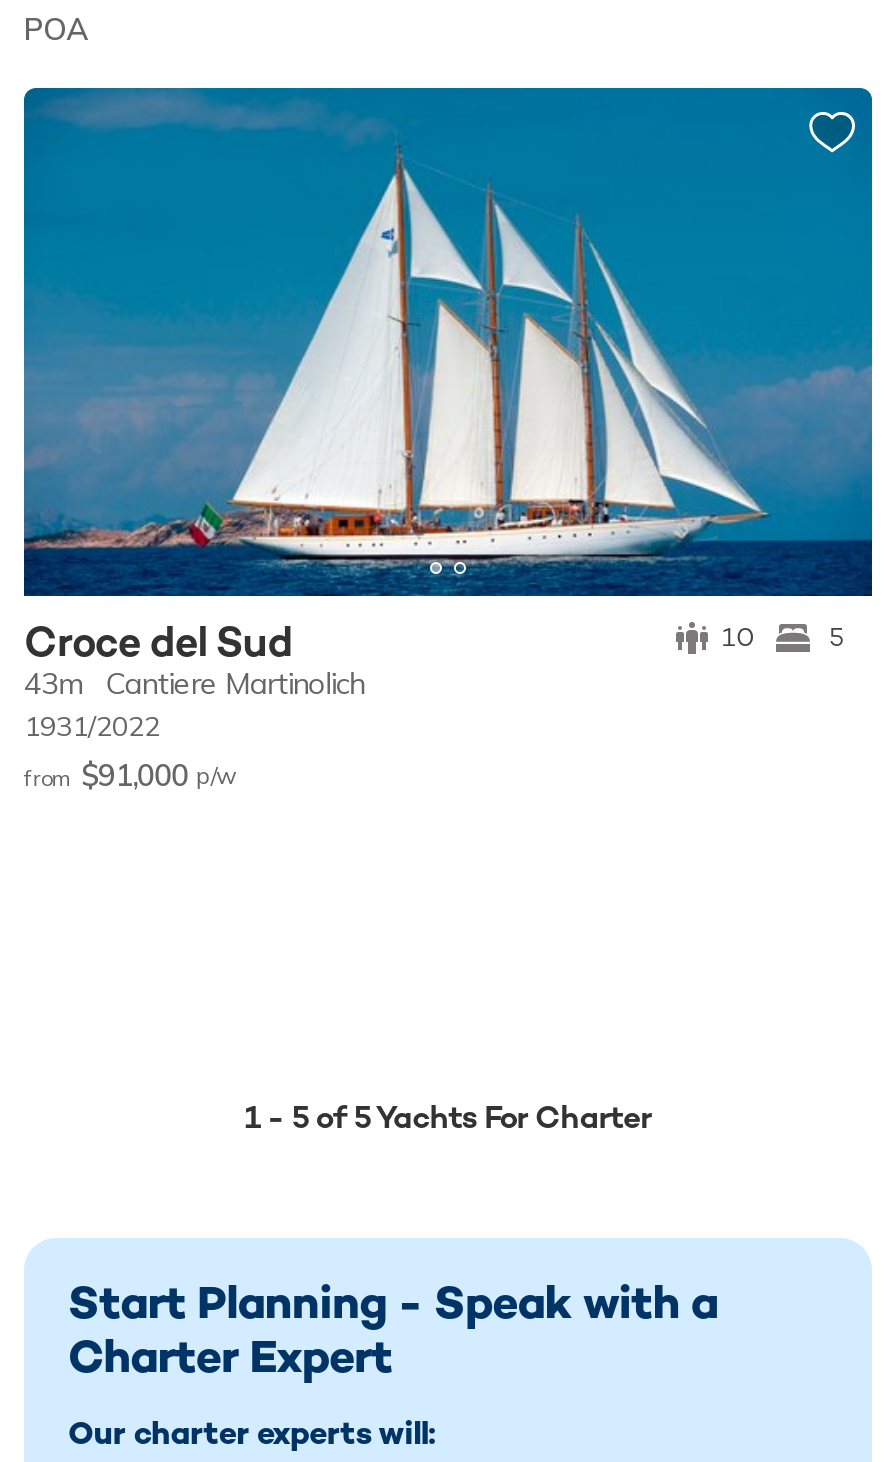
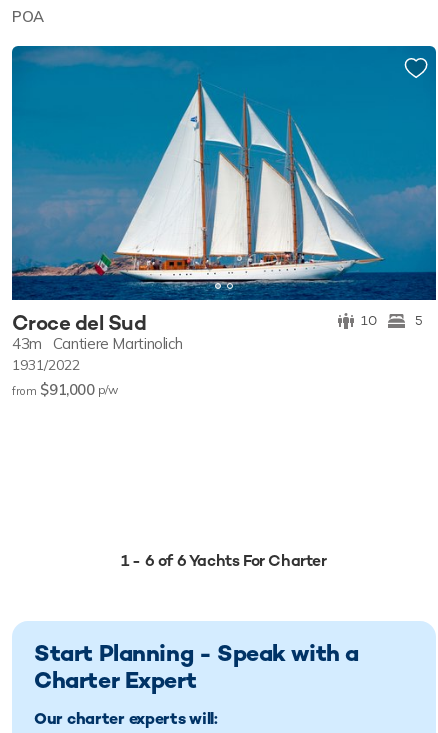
- 1 - 5 of 5 Yachts For Charter
+ 1 - 6 of 6 Yachts For Charter
